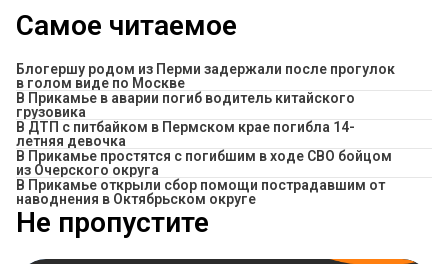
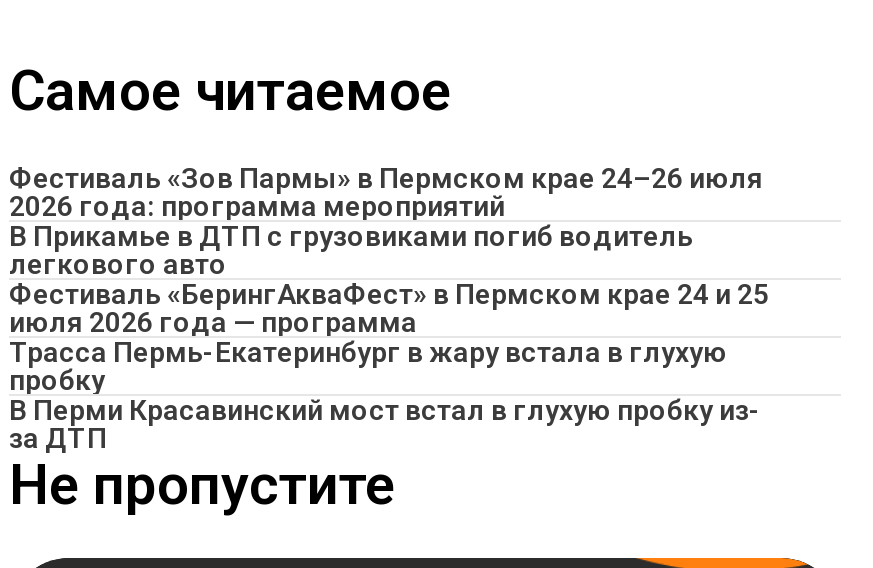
- Блогершу родом из Перми задержали после прогулок
- в голом виде по Москве
- В Прикамье в аварии погиб водитель китайского
- грузовика
- В ДТП с питбайком в Пермском крае погибла 14-
- летняя девочка
- В Прикамье простятся с погибшим в ходе СВО бойцом
- из Очерского округа
- В Прикамье открыли сбор помощи пострадавшим от
- наводнения в Октябрьском округе
+ Фестиваль «Зов Пармы» в Пермском крае 24–26 июля
+ 2026 года: программа мероприятий
+ В Прикамье в ДТП с грузовиками погиб водитель
+ легкового авто
+ Фестиваль «БерингАкваФест» в Пермском крае 24 и 25
+ июля 2026 года — программа
+ Трасса Пермь-Екатеринбург в жару встала в глухую
+ пробку
+ В Перми Красавинский мост встал в глухую пробку из-
+ за ДТП
